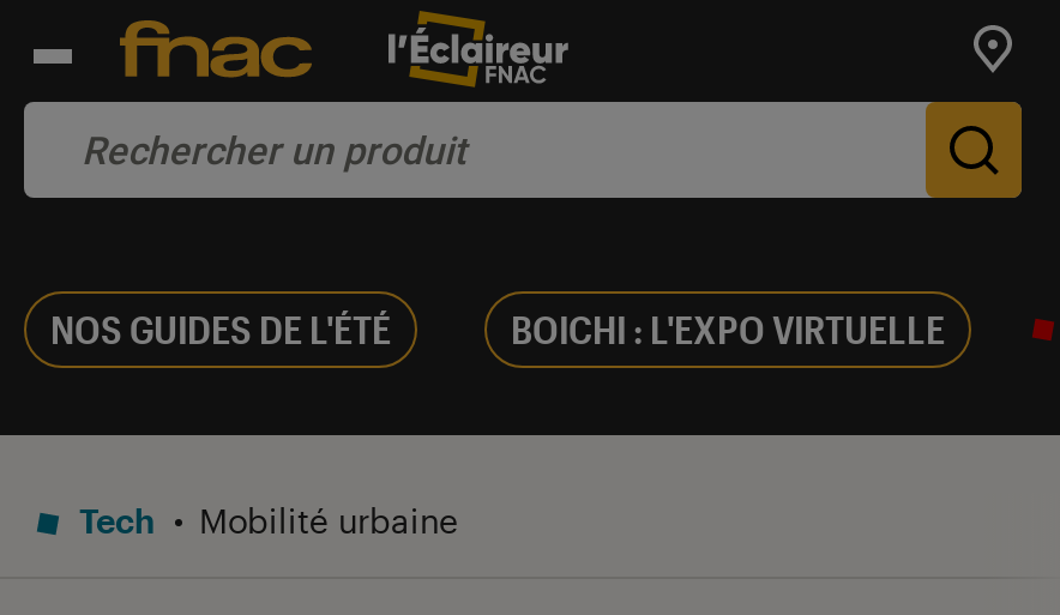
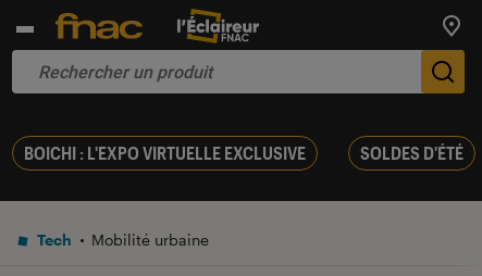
- NOS GUIDES DE L'ÉTÉ
- BOICHI : L'EXPO VIRTUELLE
+ BOICHI : L'EXPO VIRTUELLE EXCLUSIVE
+ SOLDES D'ÉTÉ
